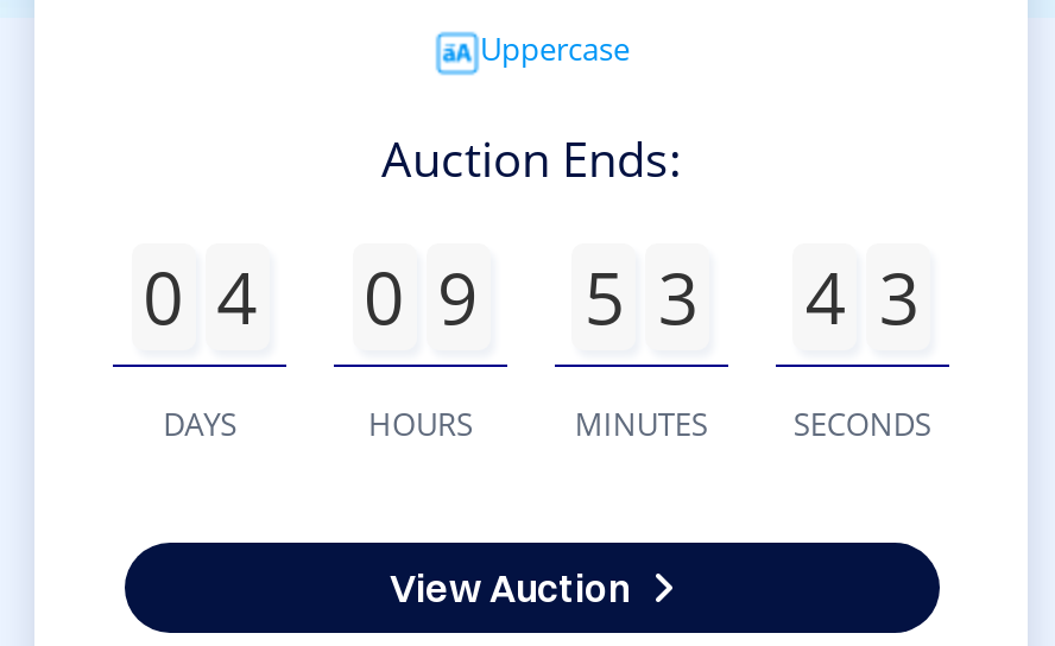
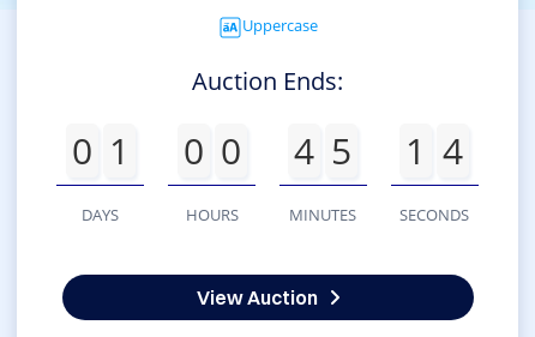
- 0 4
+ 0 1

- 0 9
+ 0 0

- 5 3
+ 4 5

- 4 3
+ 1 4
